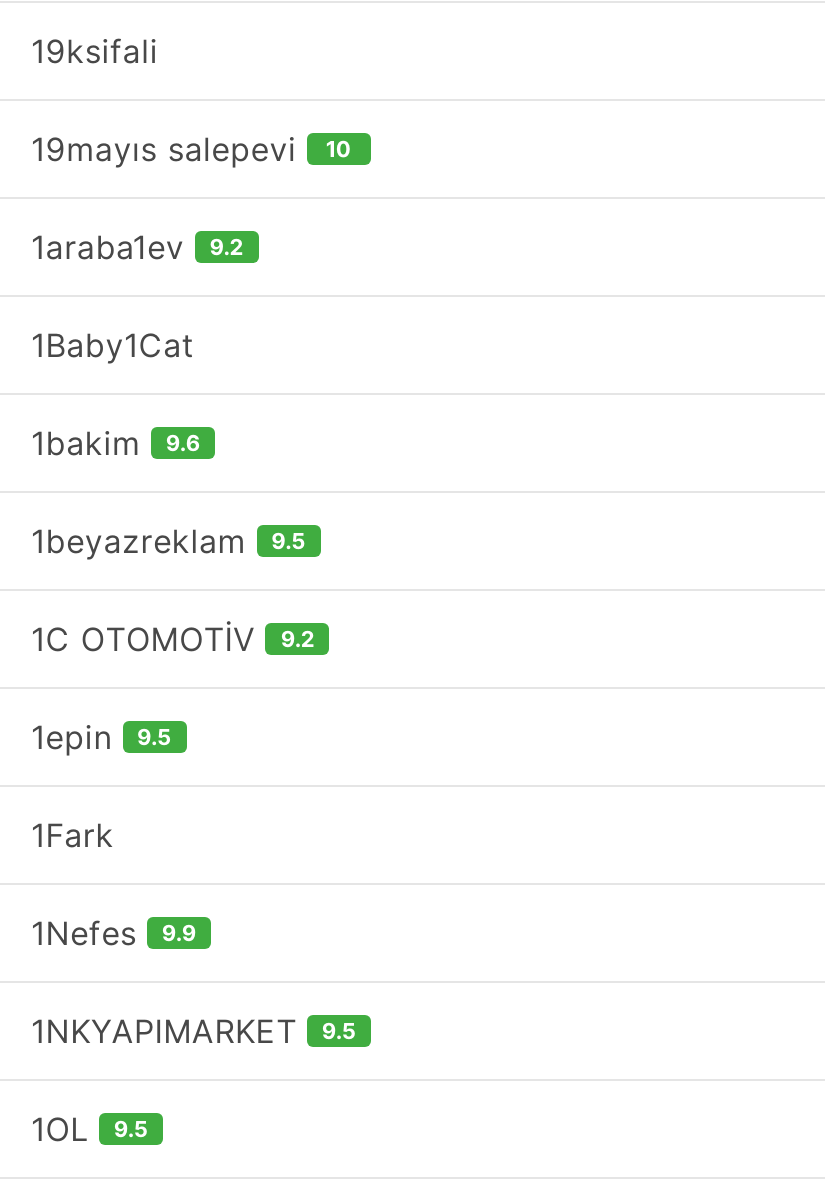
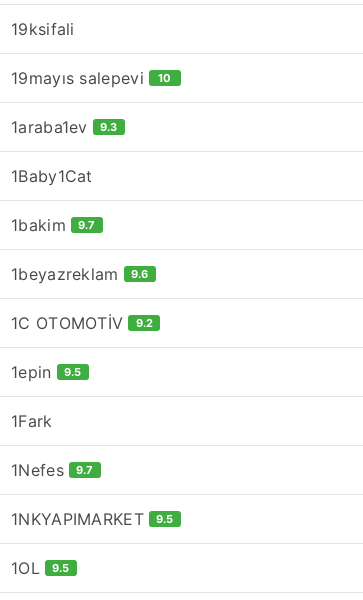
- 9.2
+ 9.3

- 1bakim 9.6
+ 1bakim 9.7

- 1beyazreklam 9.5
+ 1beyazreklam 9.6

- 1Nefes 9.9
+ 1Nefes 9.7
